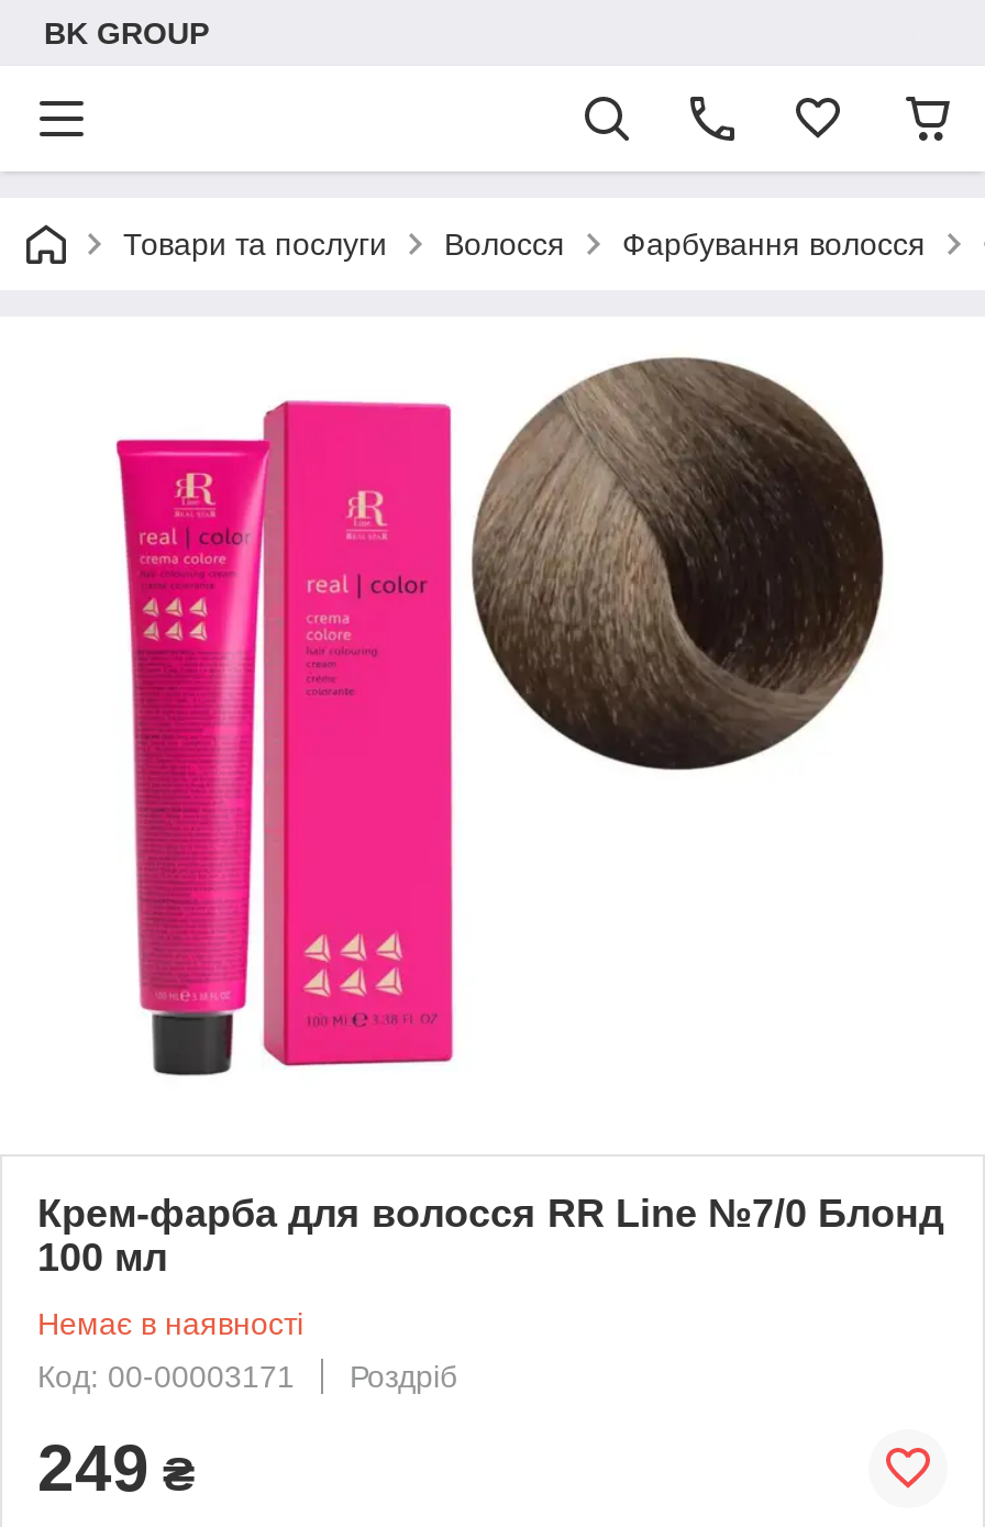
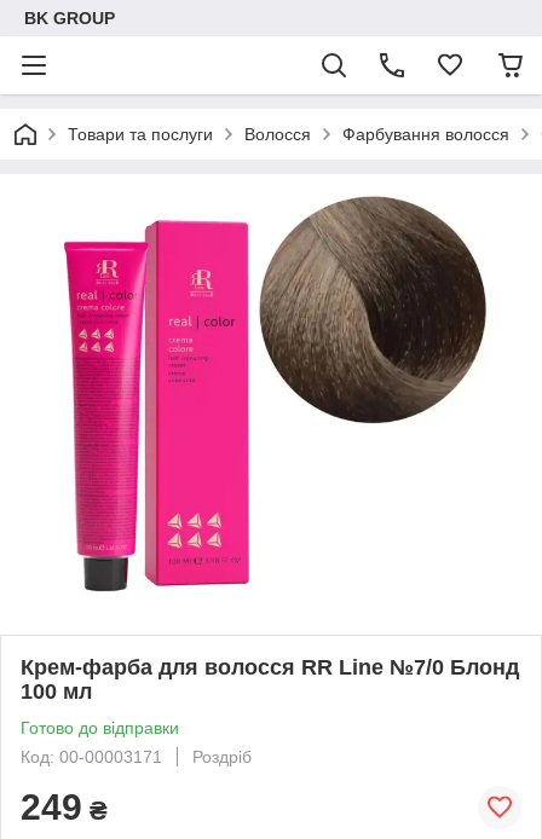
- Немає в наявності
+ Готово до відправки
